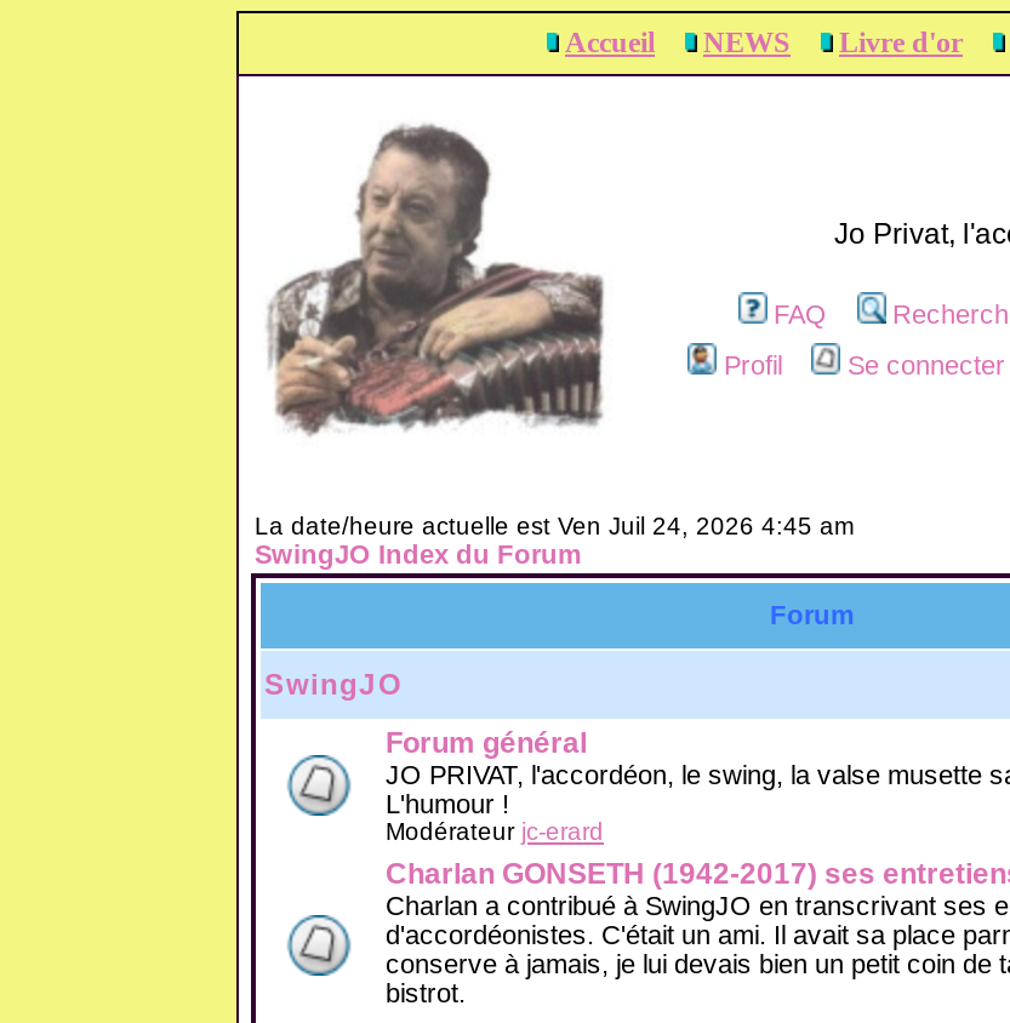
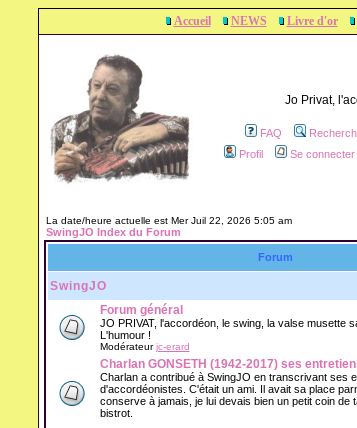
- La date/heure actuelle est Ven Juil 24, 2026 4:45 am
+ La date/heure actuelle est Mer Juil 22, 2026 5:05 am
